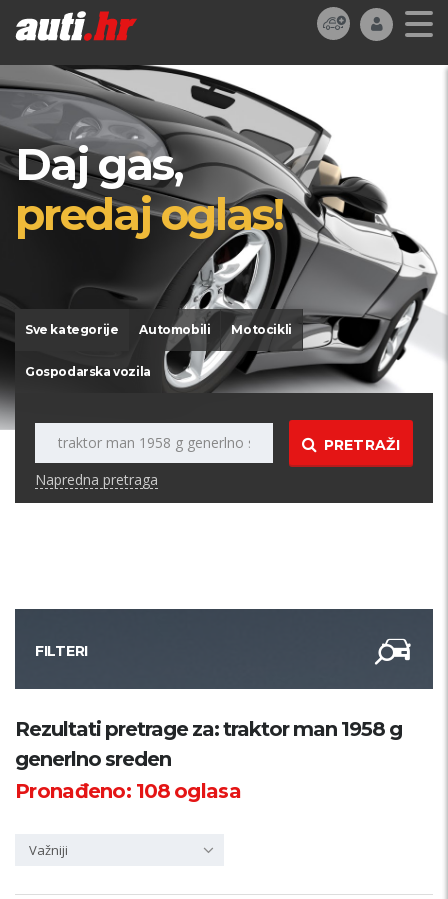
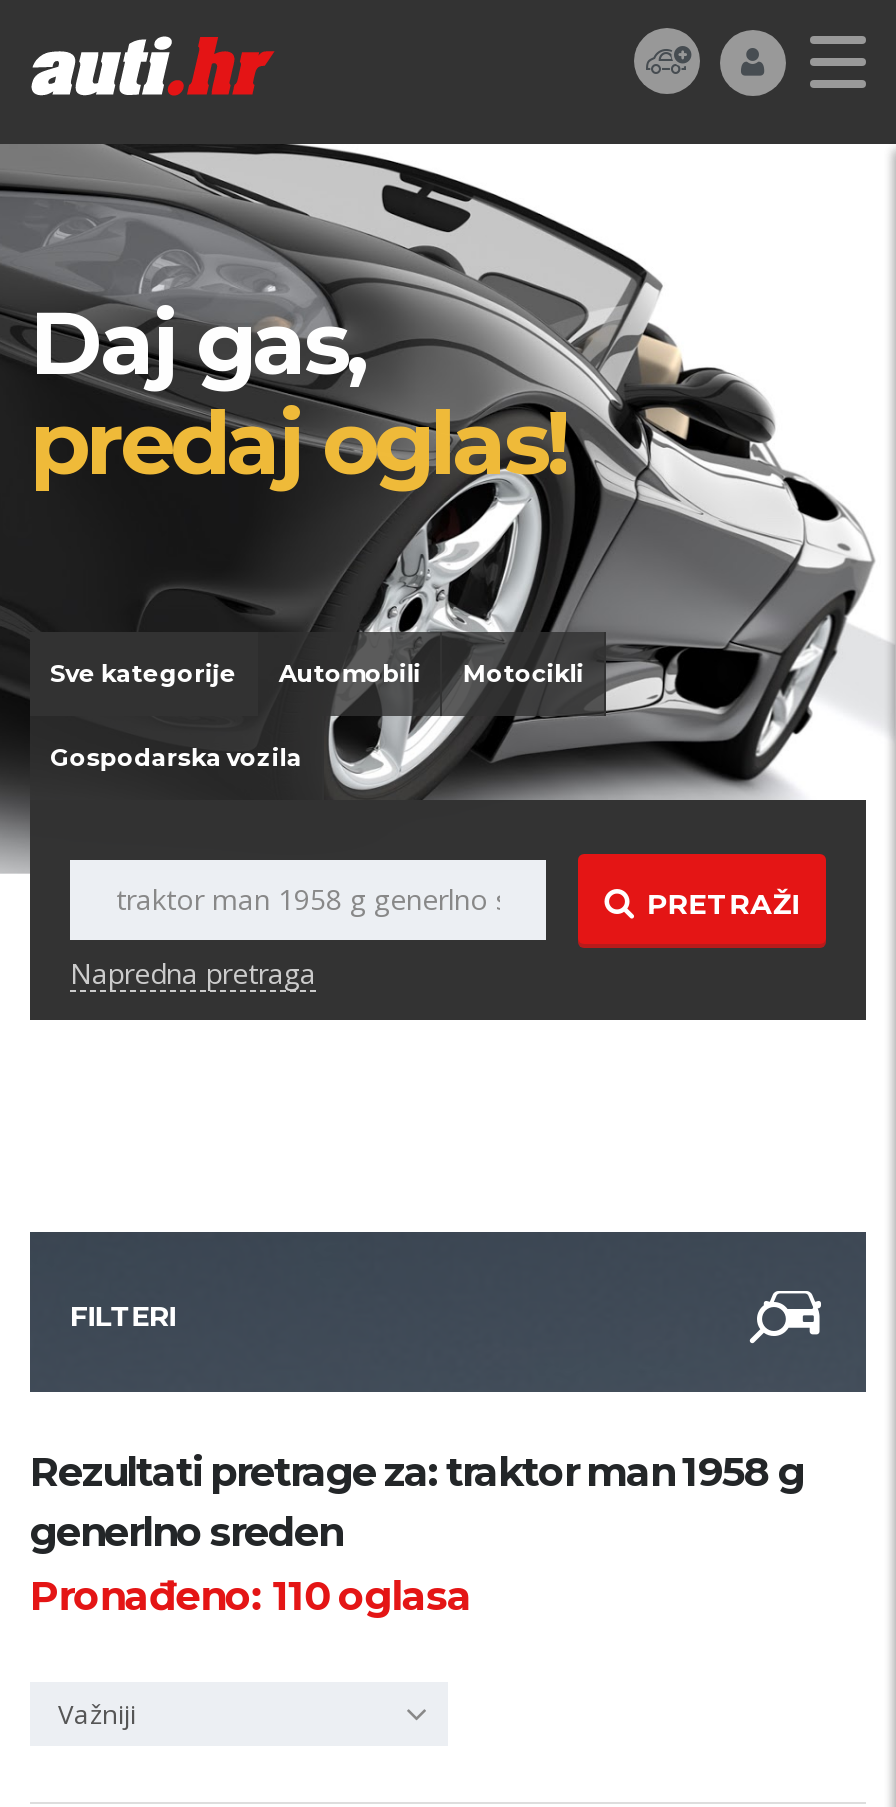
- Pronađeno: 108 oglasa
+ Pronađeno: 110 oglasa
